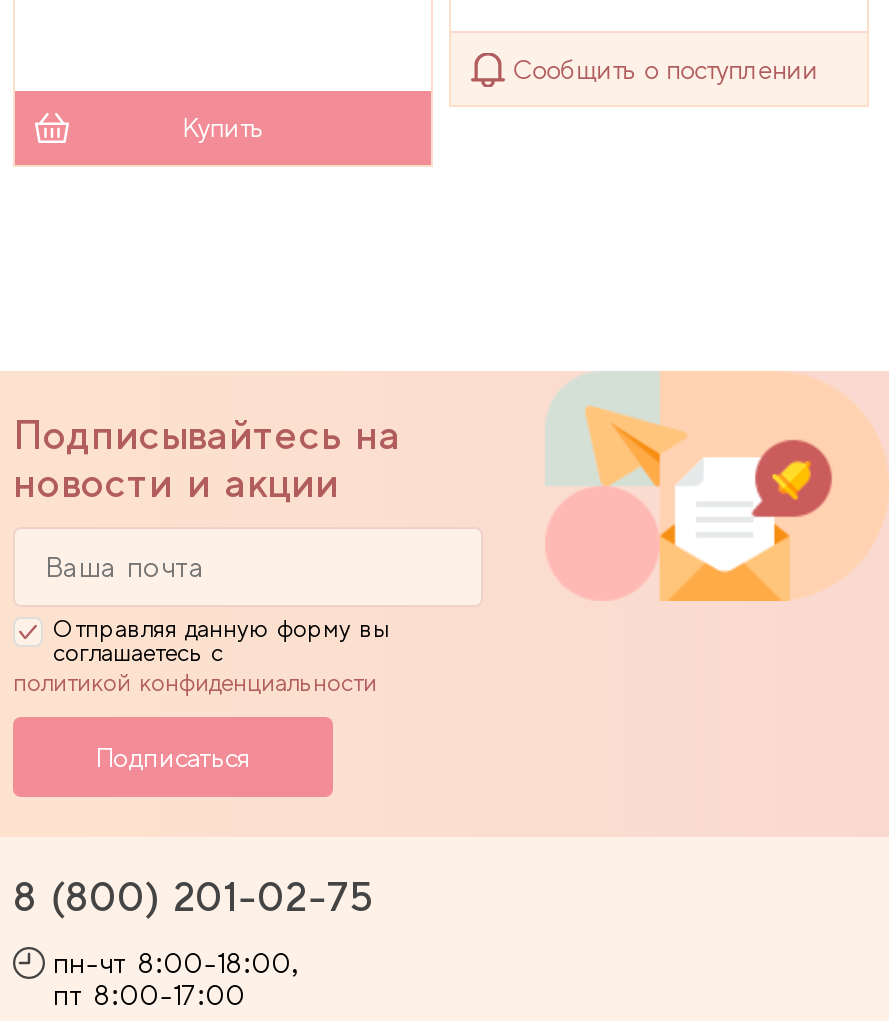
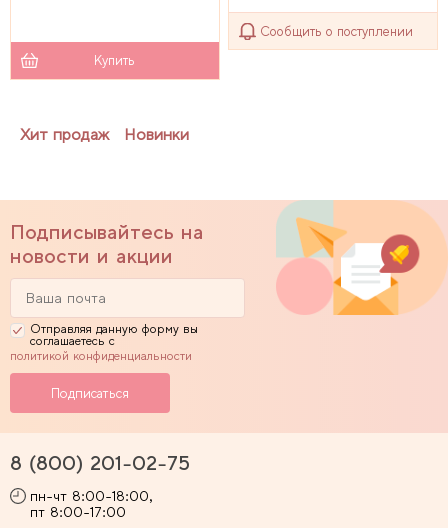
+ Хит продаж
+ Новинки
